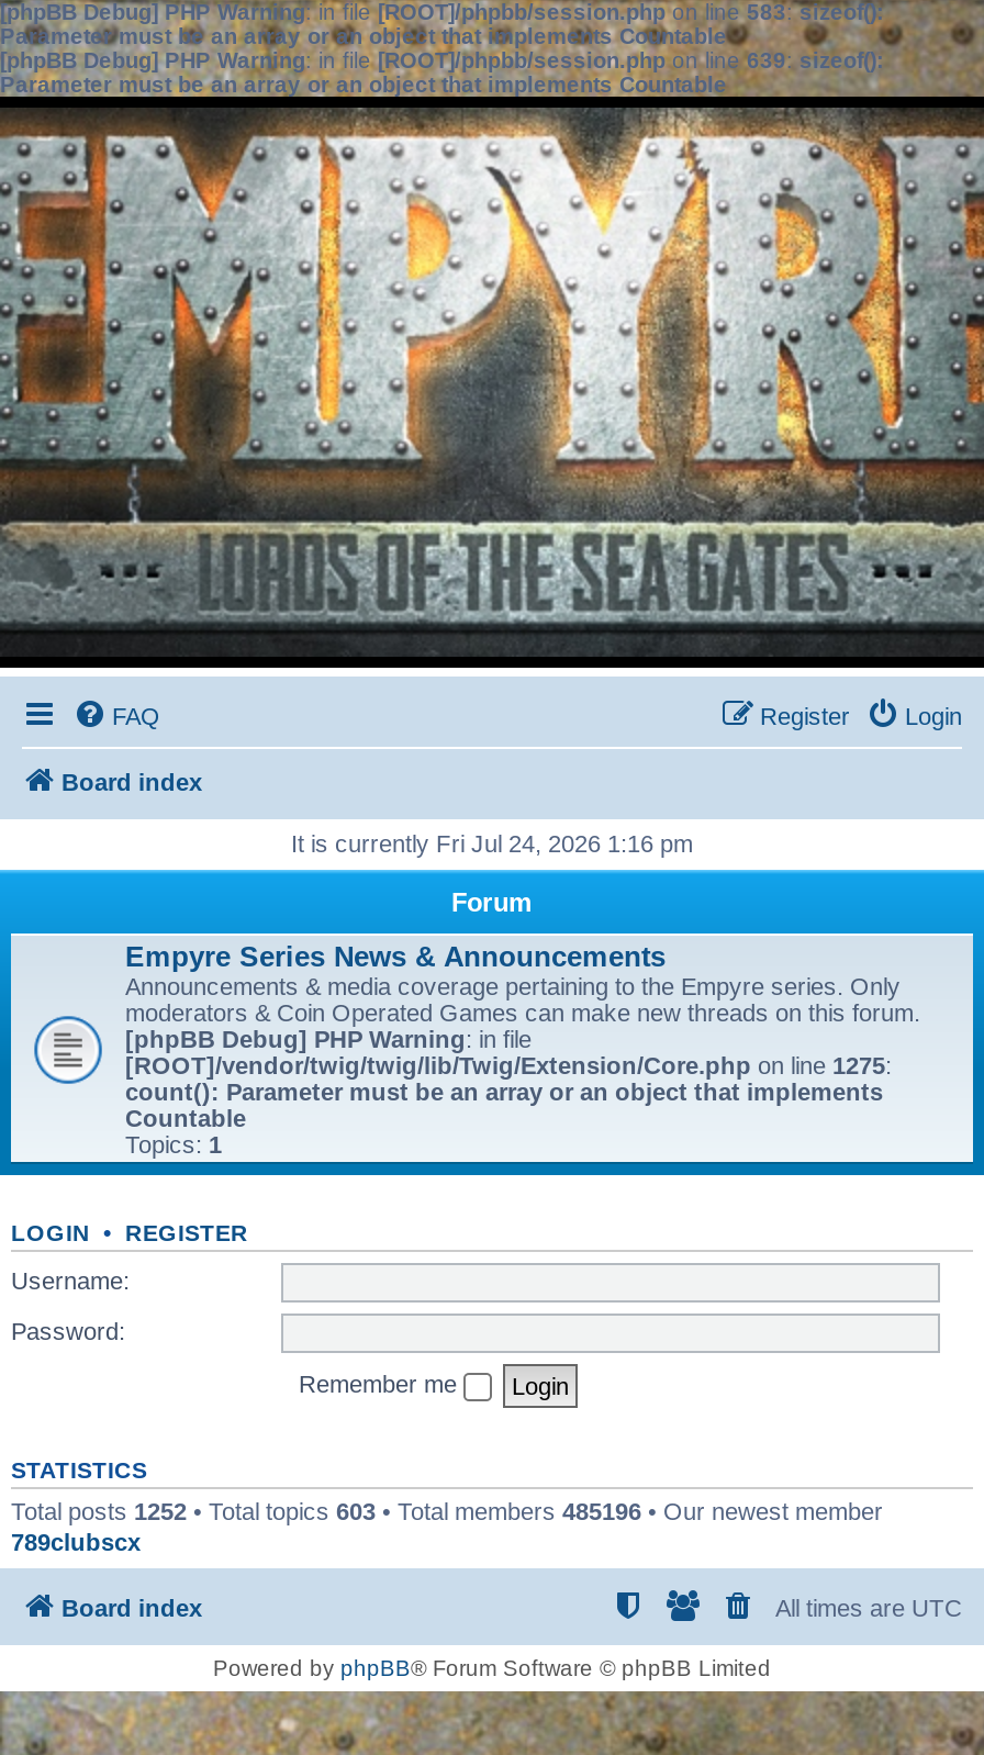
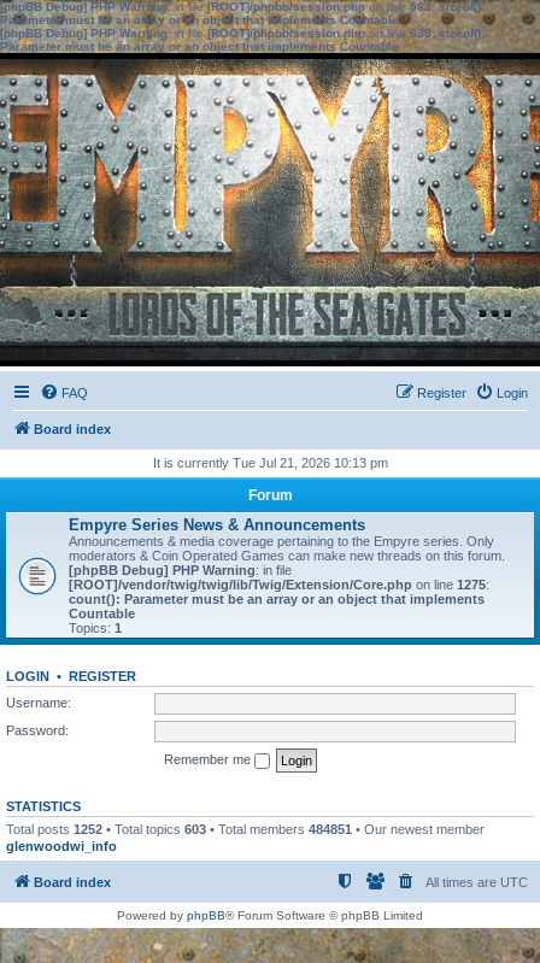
- It is currently Fri Jul 24, 2026 1:16 pm
+ It is currently Tue Jul 21, 2026 10:13 pm

- Total posts 1252 • Total topics 603 • Total members 485196 • Our newest member
- 789clubscx
+ Total posts 1252 • Total topics 603 • Total members 484851 • Our newest member
+ glenwoodwi_info
